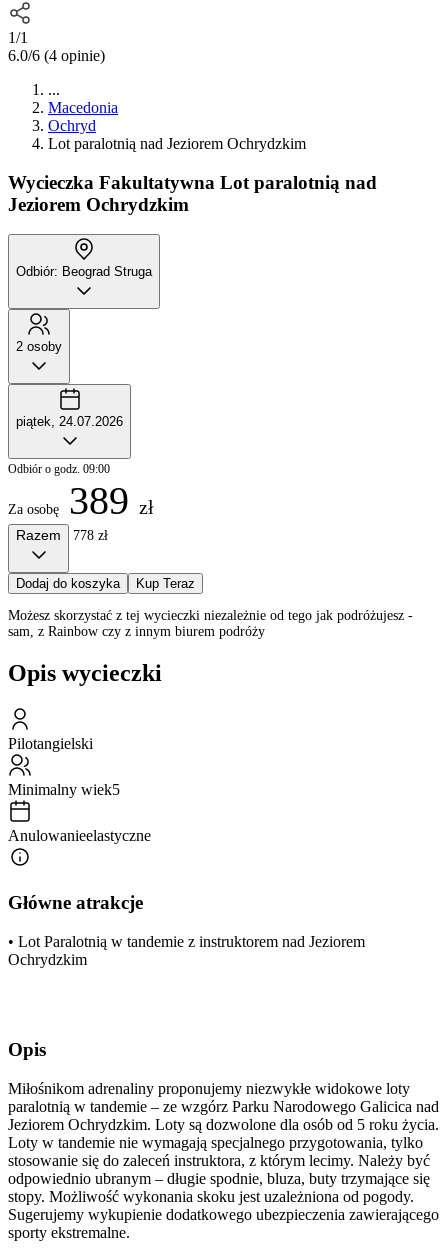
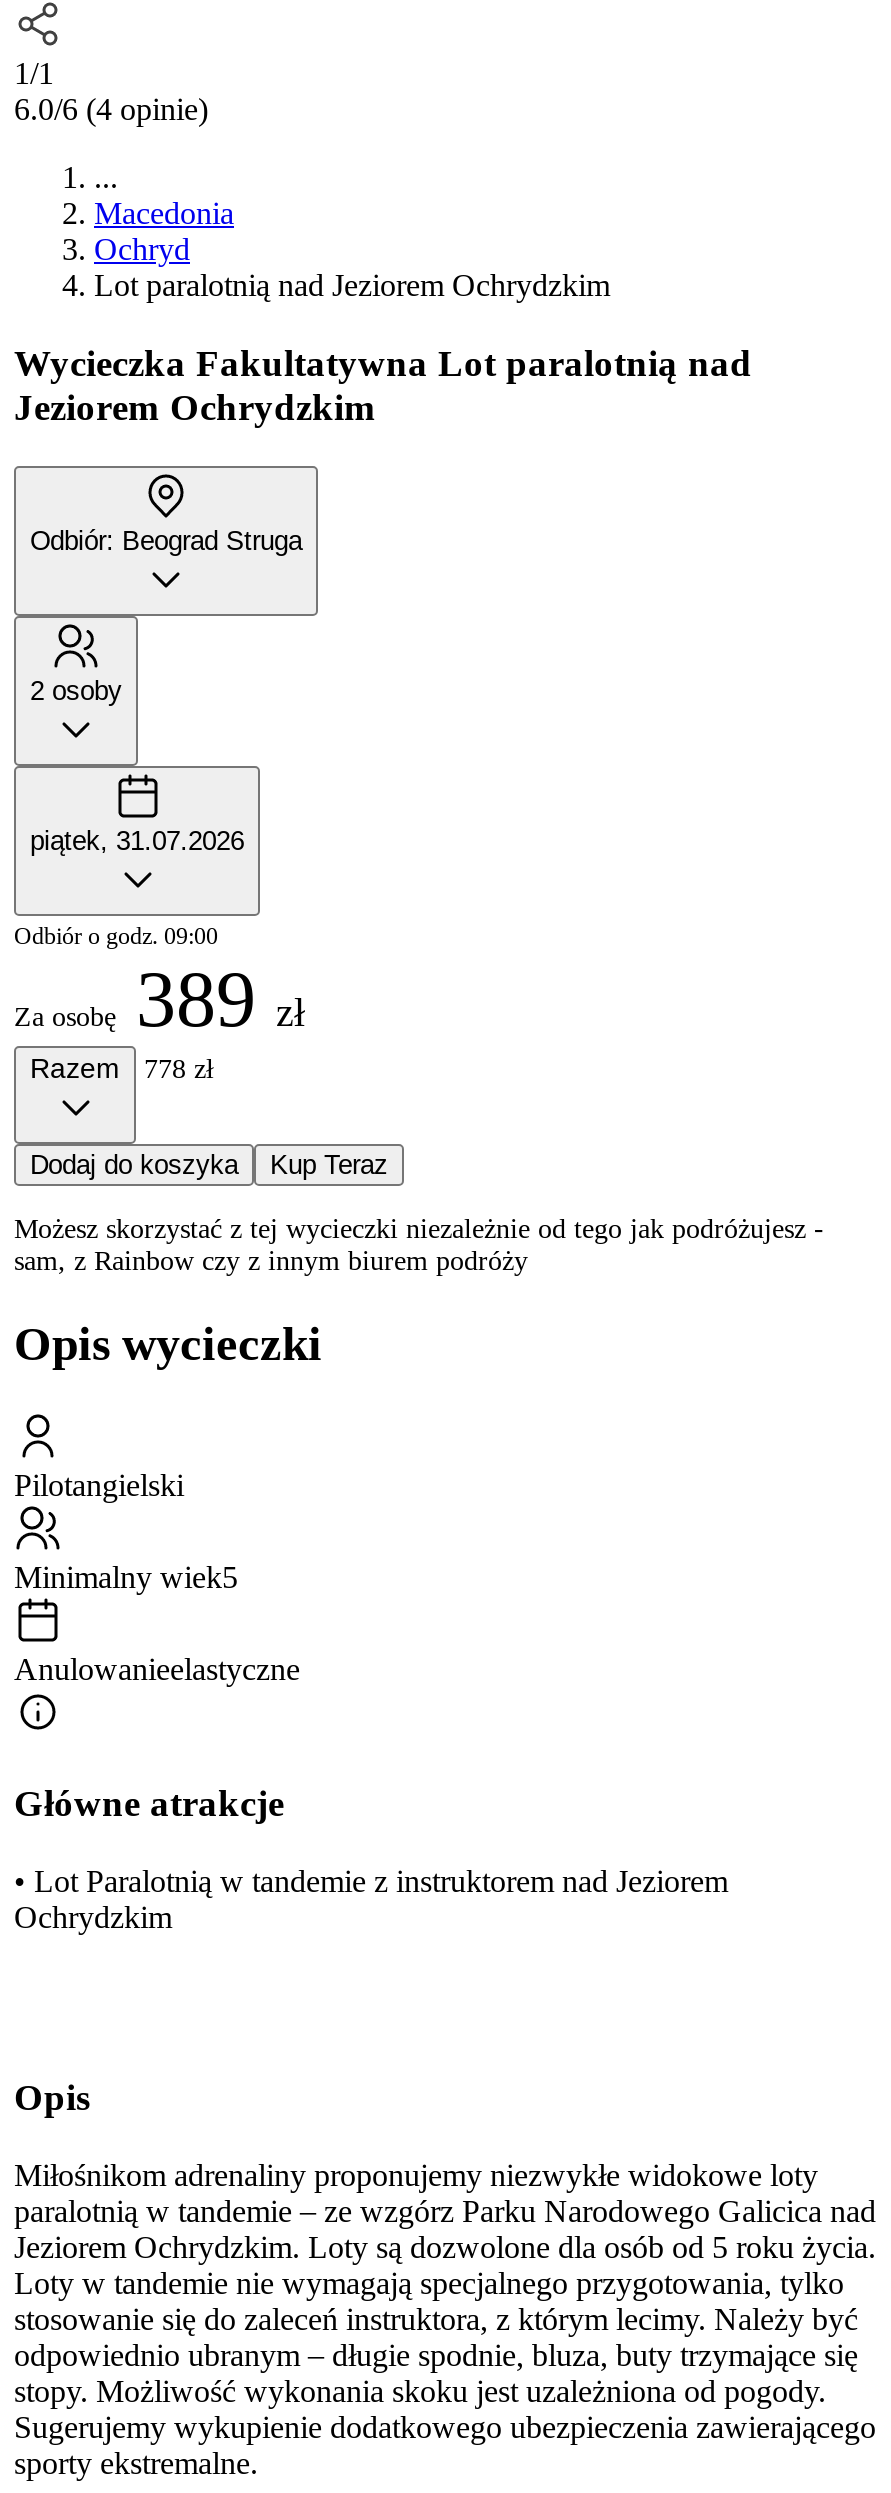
- piątek, 24.07.2026
+ piątek, 31.07.2026
